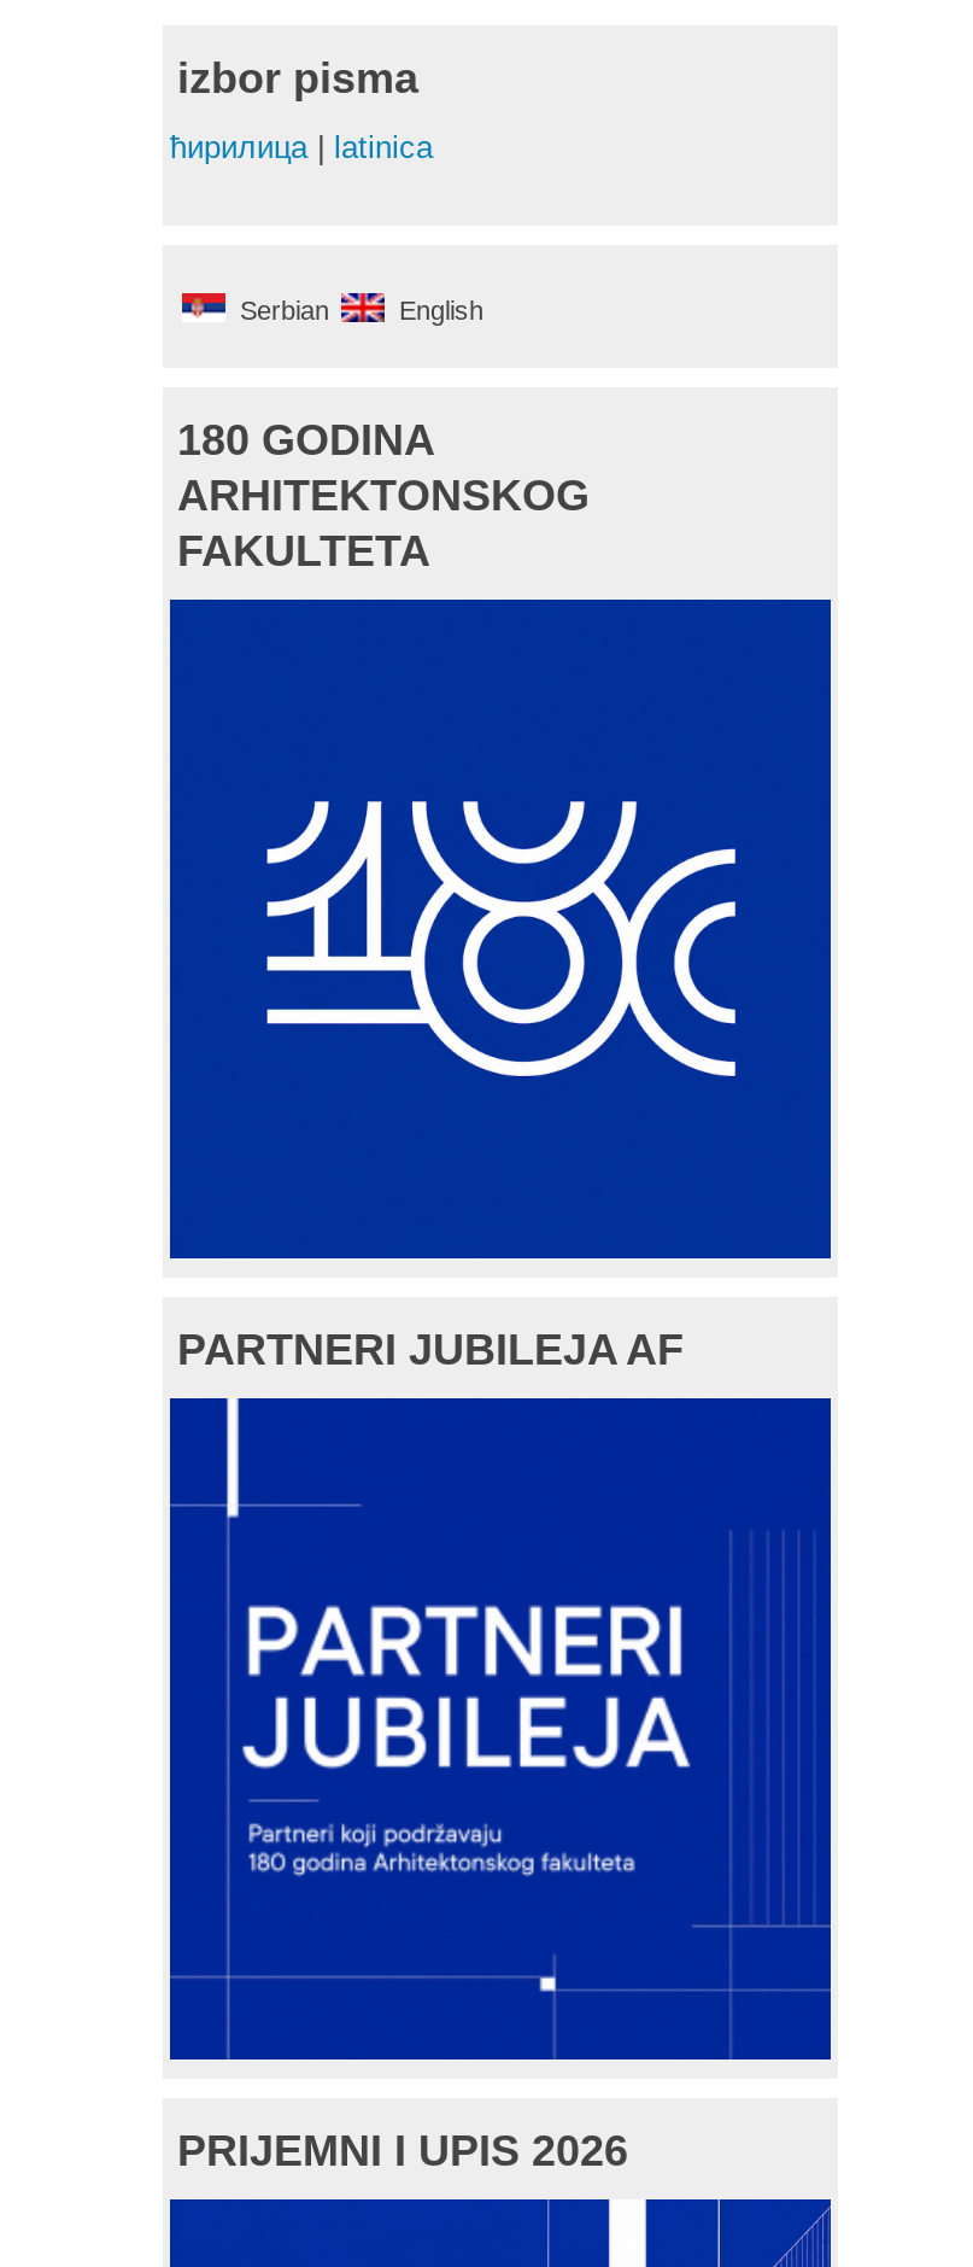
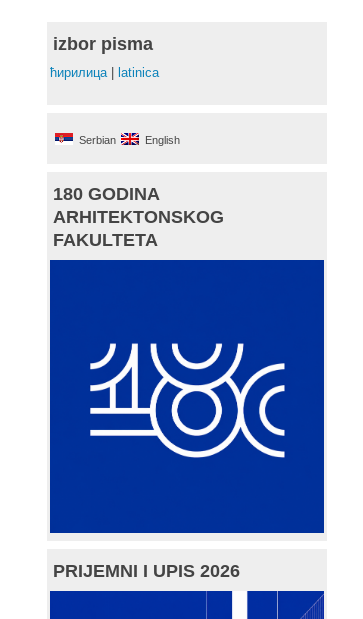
- PARTNERI JUBILEJA AF

- [image]
